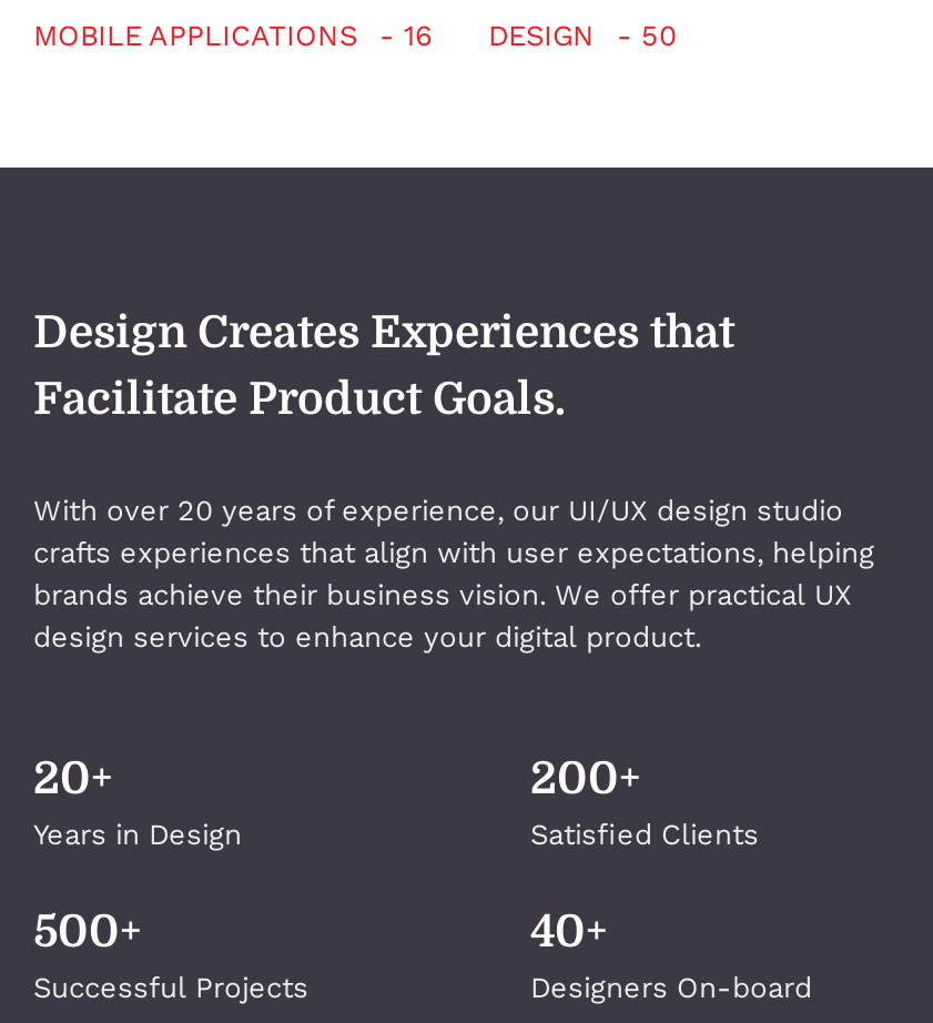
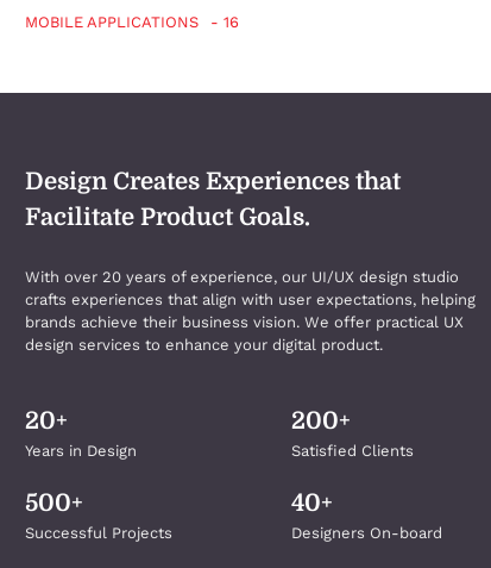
- DESIGN
- - 50
